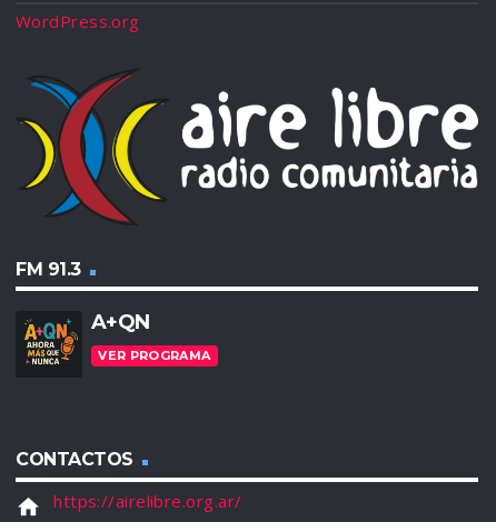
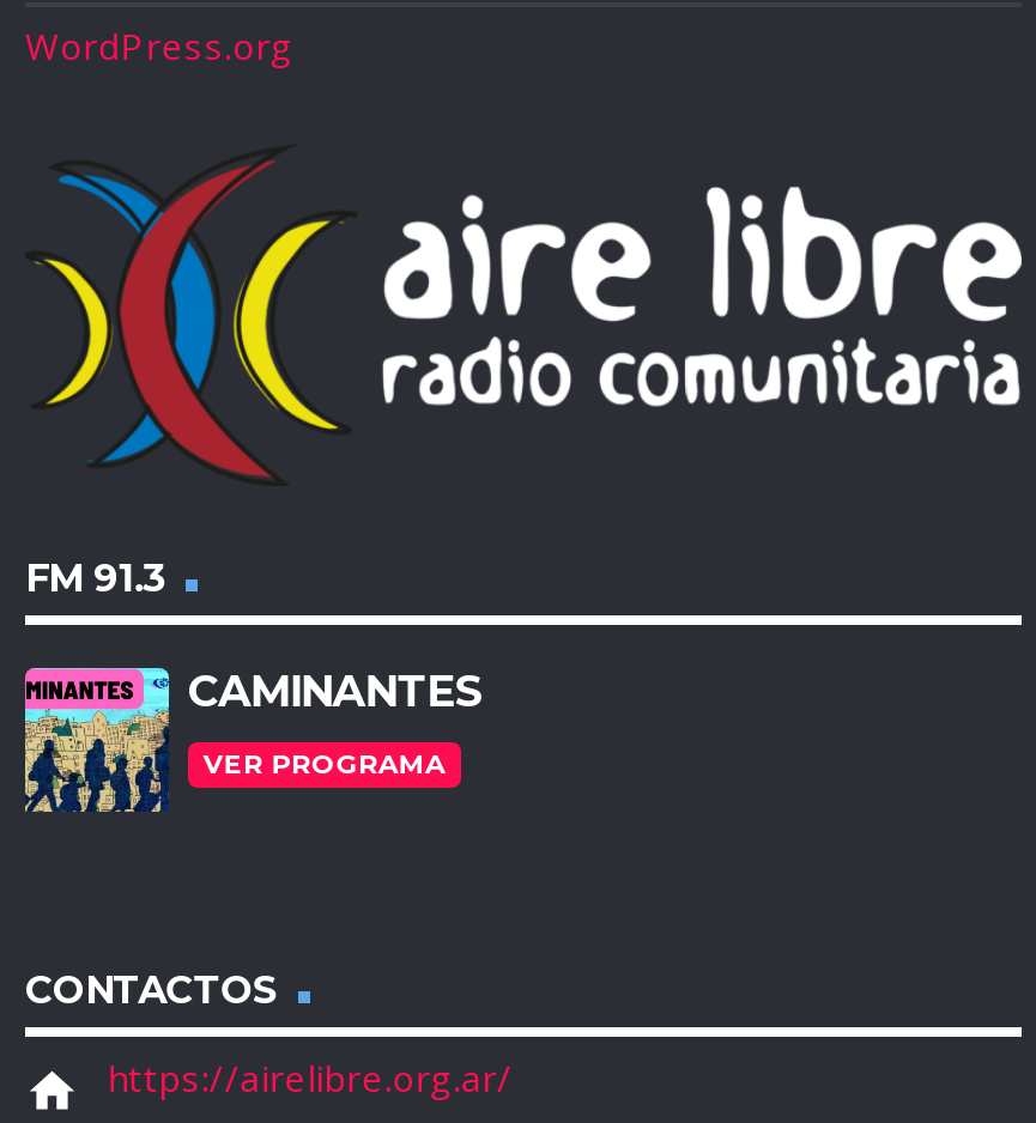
- [image]
- A+QN
+ [image]
+ CAMINANTES
